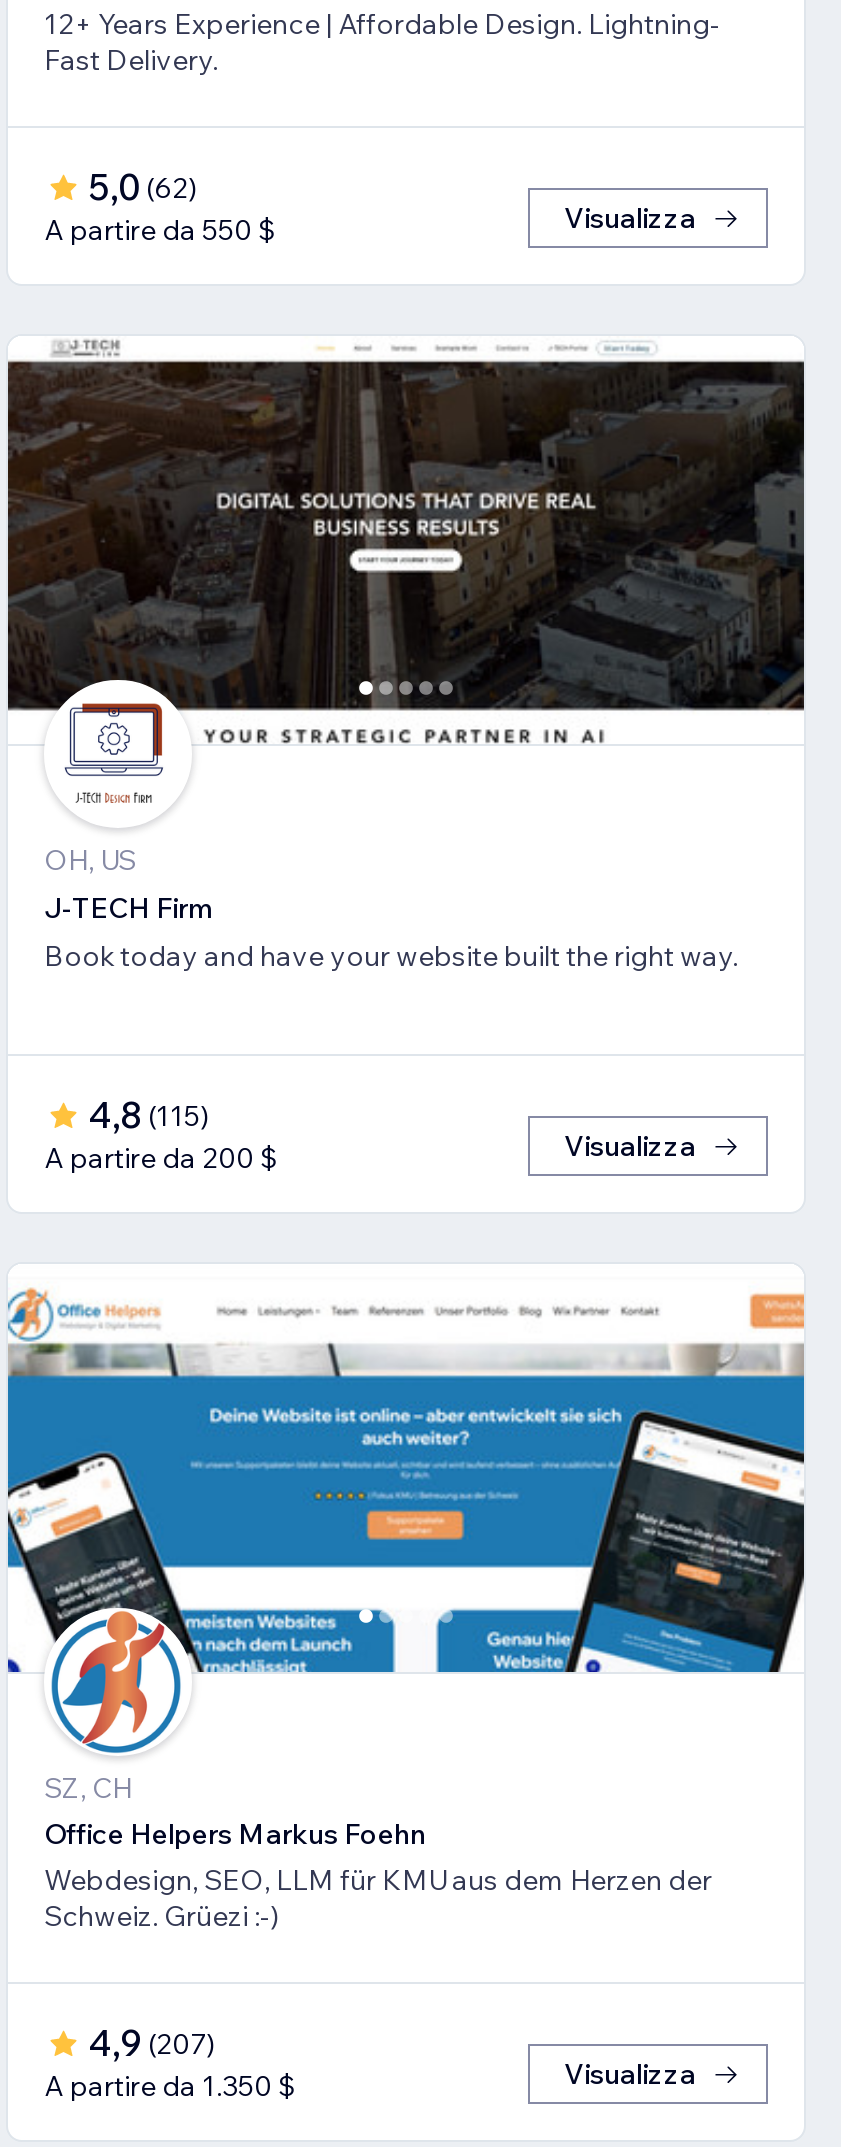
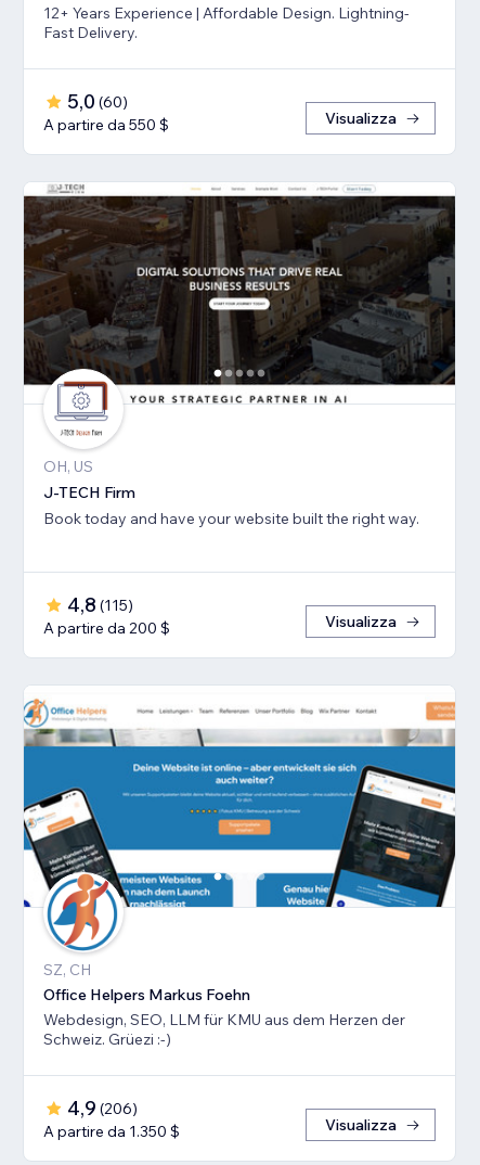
- 5,0 (62)
+ 5,0 (60)

- 4,9 (207)
+ 4,9 (206)
